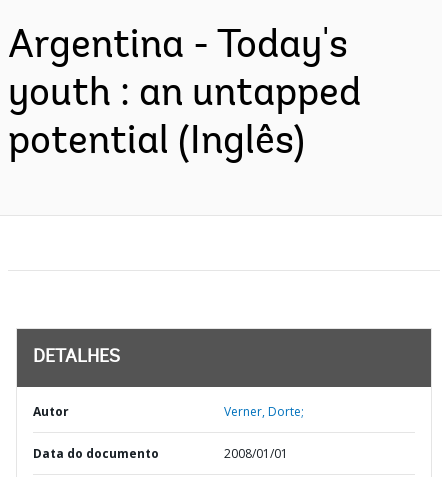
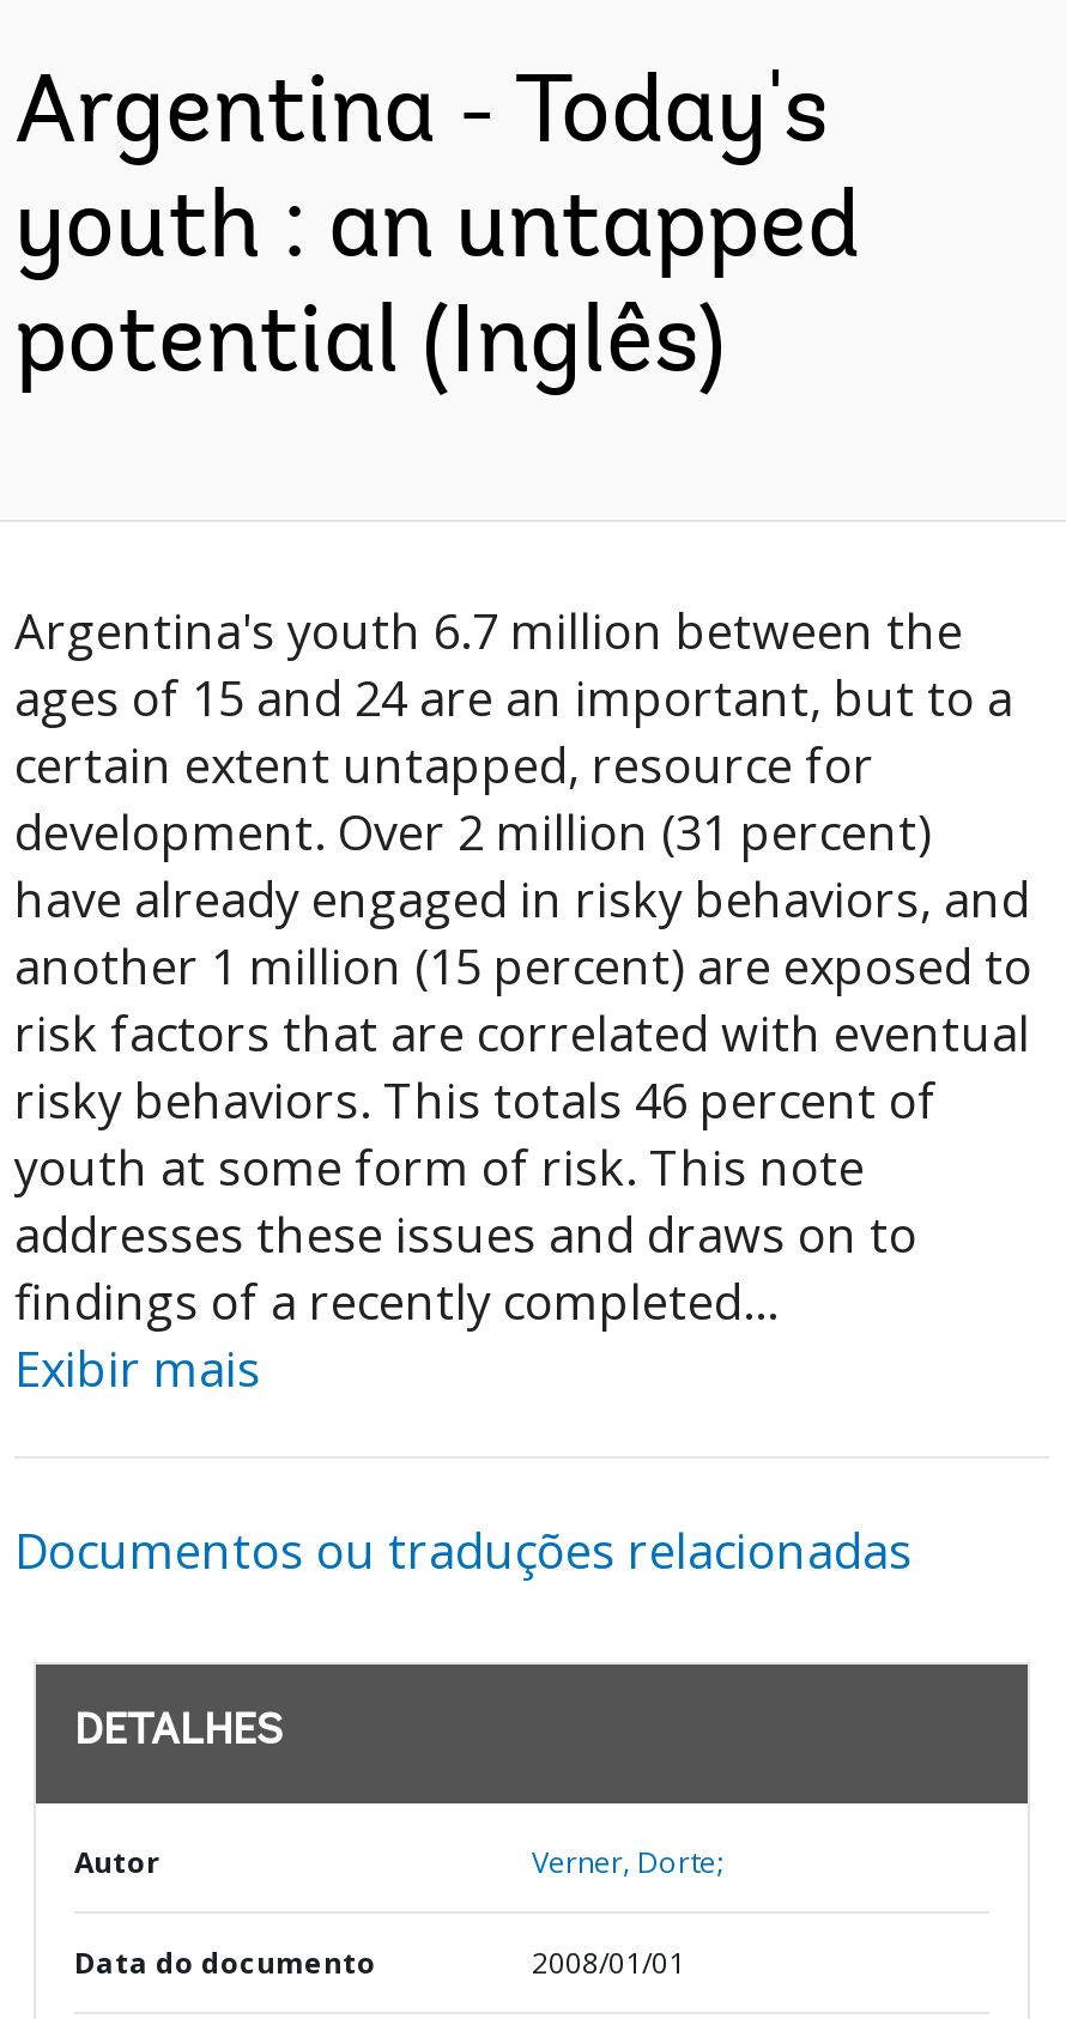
+ Argentina's youth 6.7 million between the
+ ages of 15 and 24 are an important, but to a
+ certain extent untapped, resource for
+ development. Over 2 million (31 percent)
+ have already engaged in risky behaviors, and
+ another 1 million (15 percent) are exposed to
+ risk factors that are correlated with eventual
+ risky behaviors. This totals 46 percent of
+ youth at some form of risk. This note
+ addresses these issues and draws on to
+ findings of a recently completed...
+ Exibir mais
+ Documentos ou traduções relacionadas
